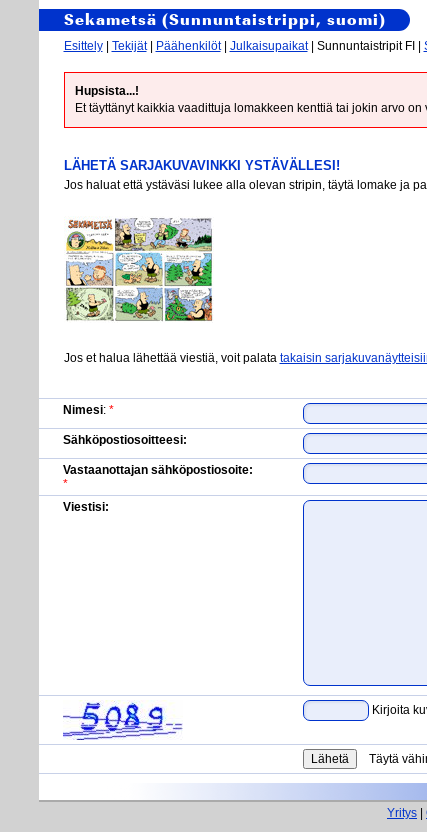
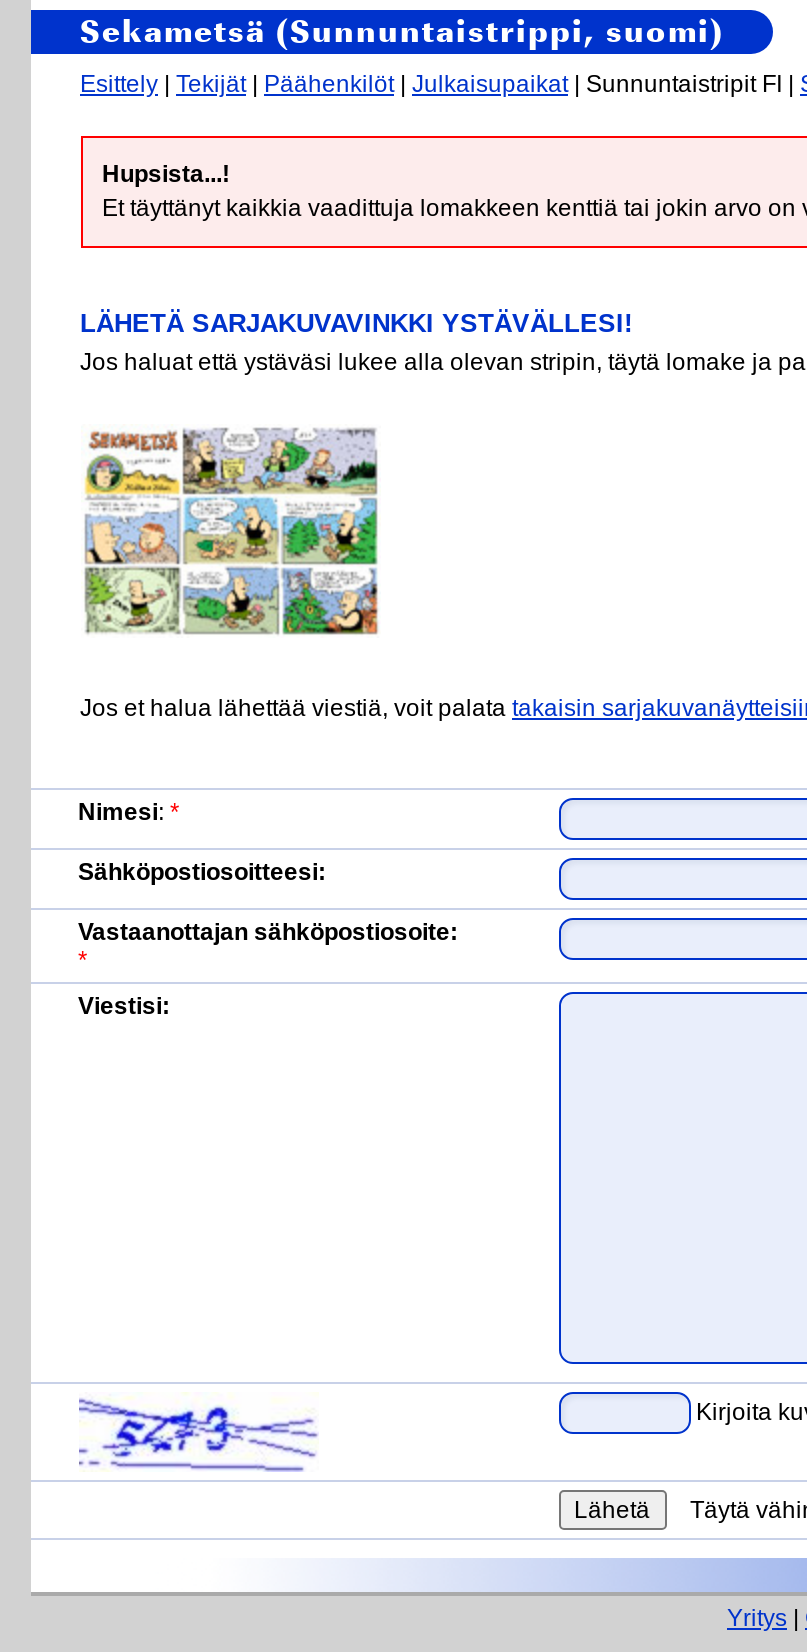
- [image]
+ [image]
